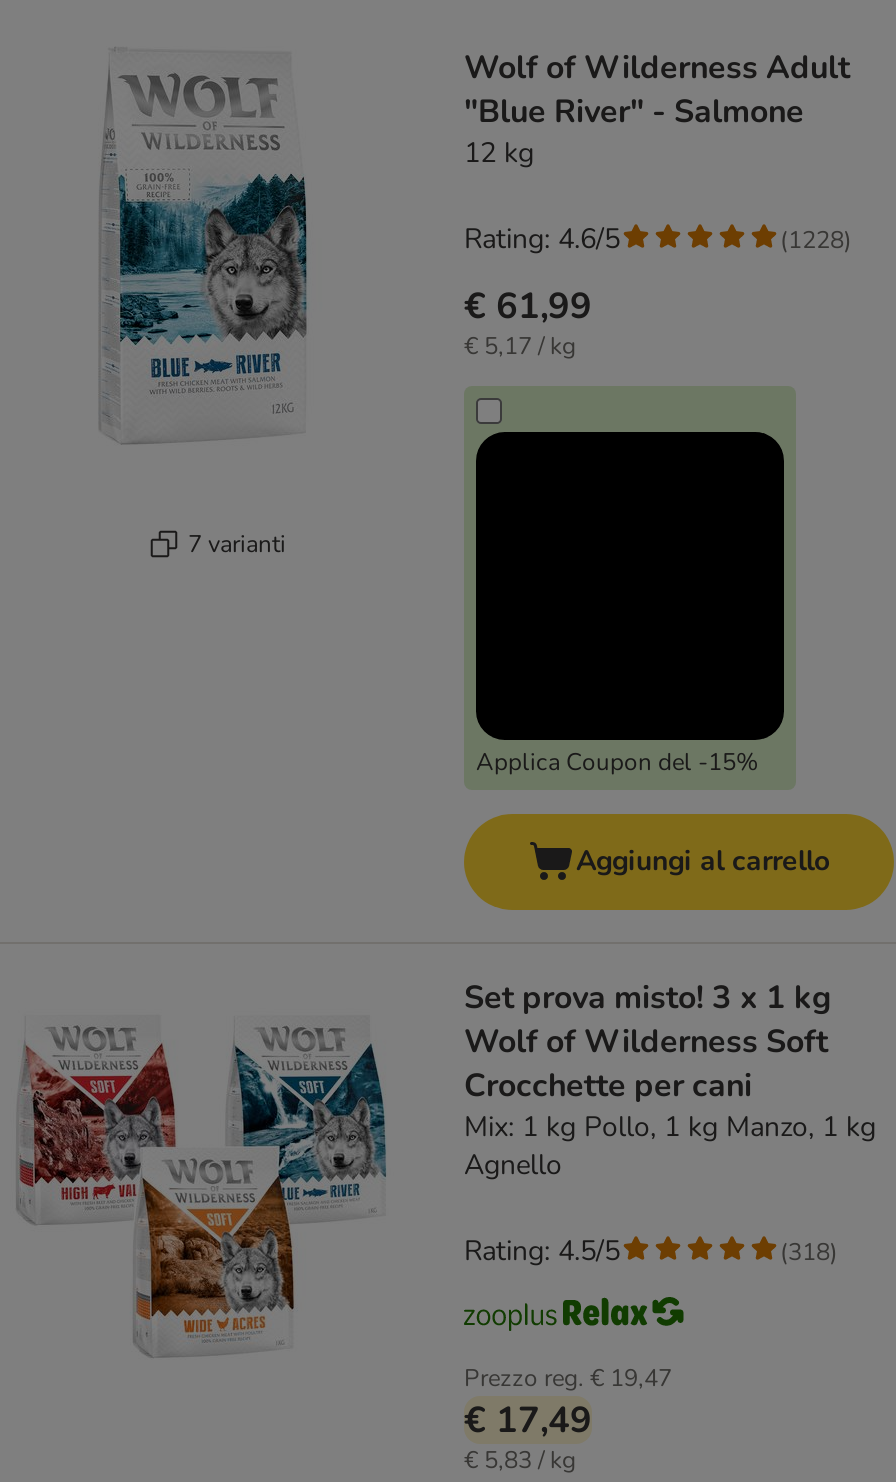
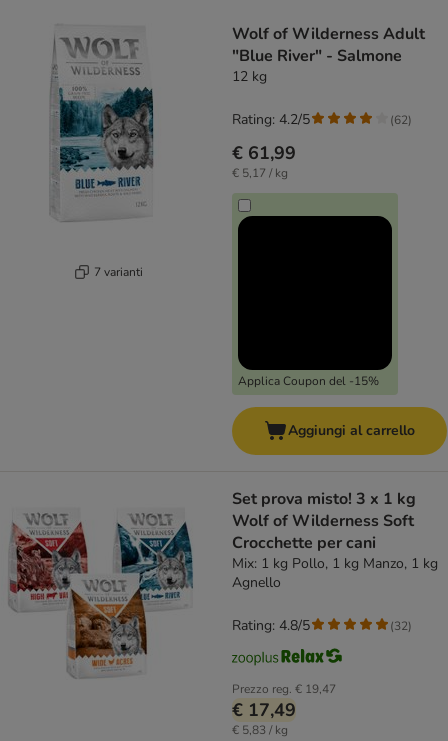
- Rating: 4.6/5
+ Rating: 4.2/5

- (1228)
+ (62)

- Rating: 4.5/5
+ Rating: 4.8/5

- (318)
+ (32)
